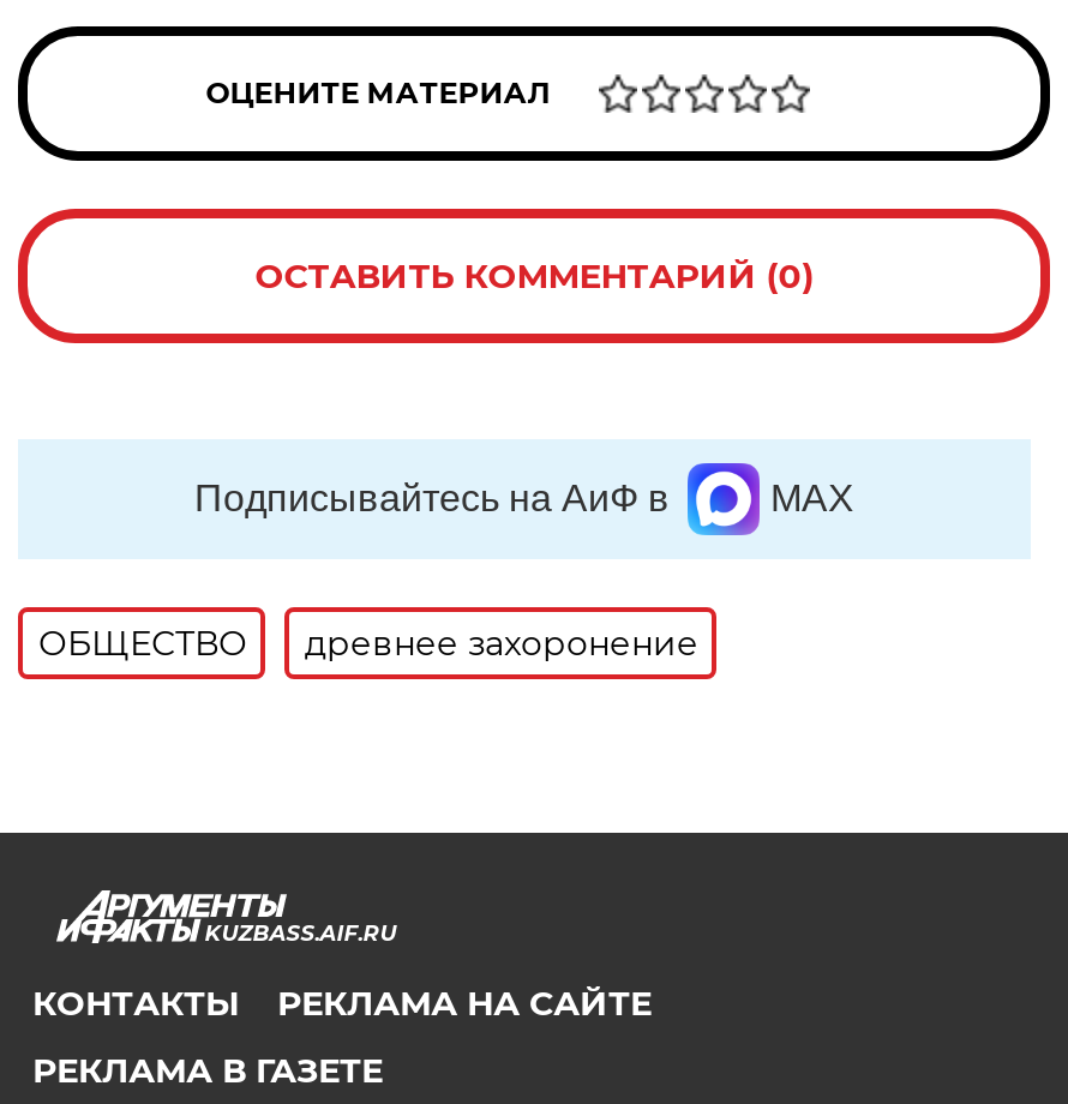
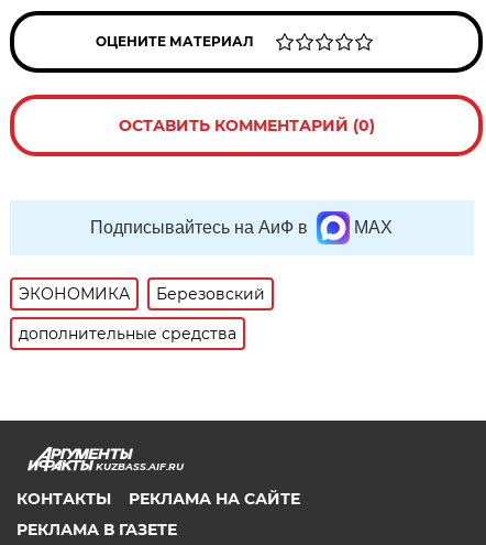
- ОБЩЕСТВО
- древнее захоронение
+ ЭКОНОМИКА
+ Березовский
+ дополнительные средства
